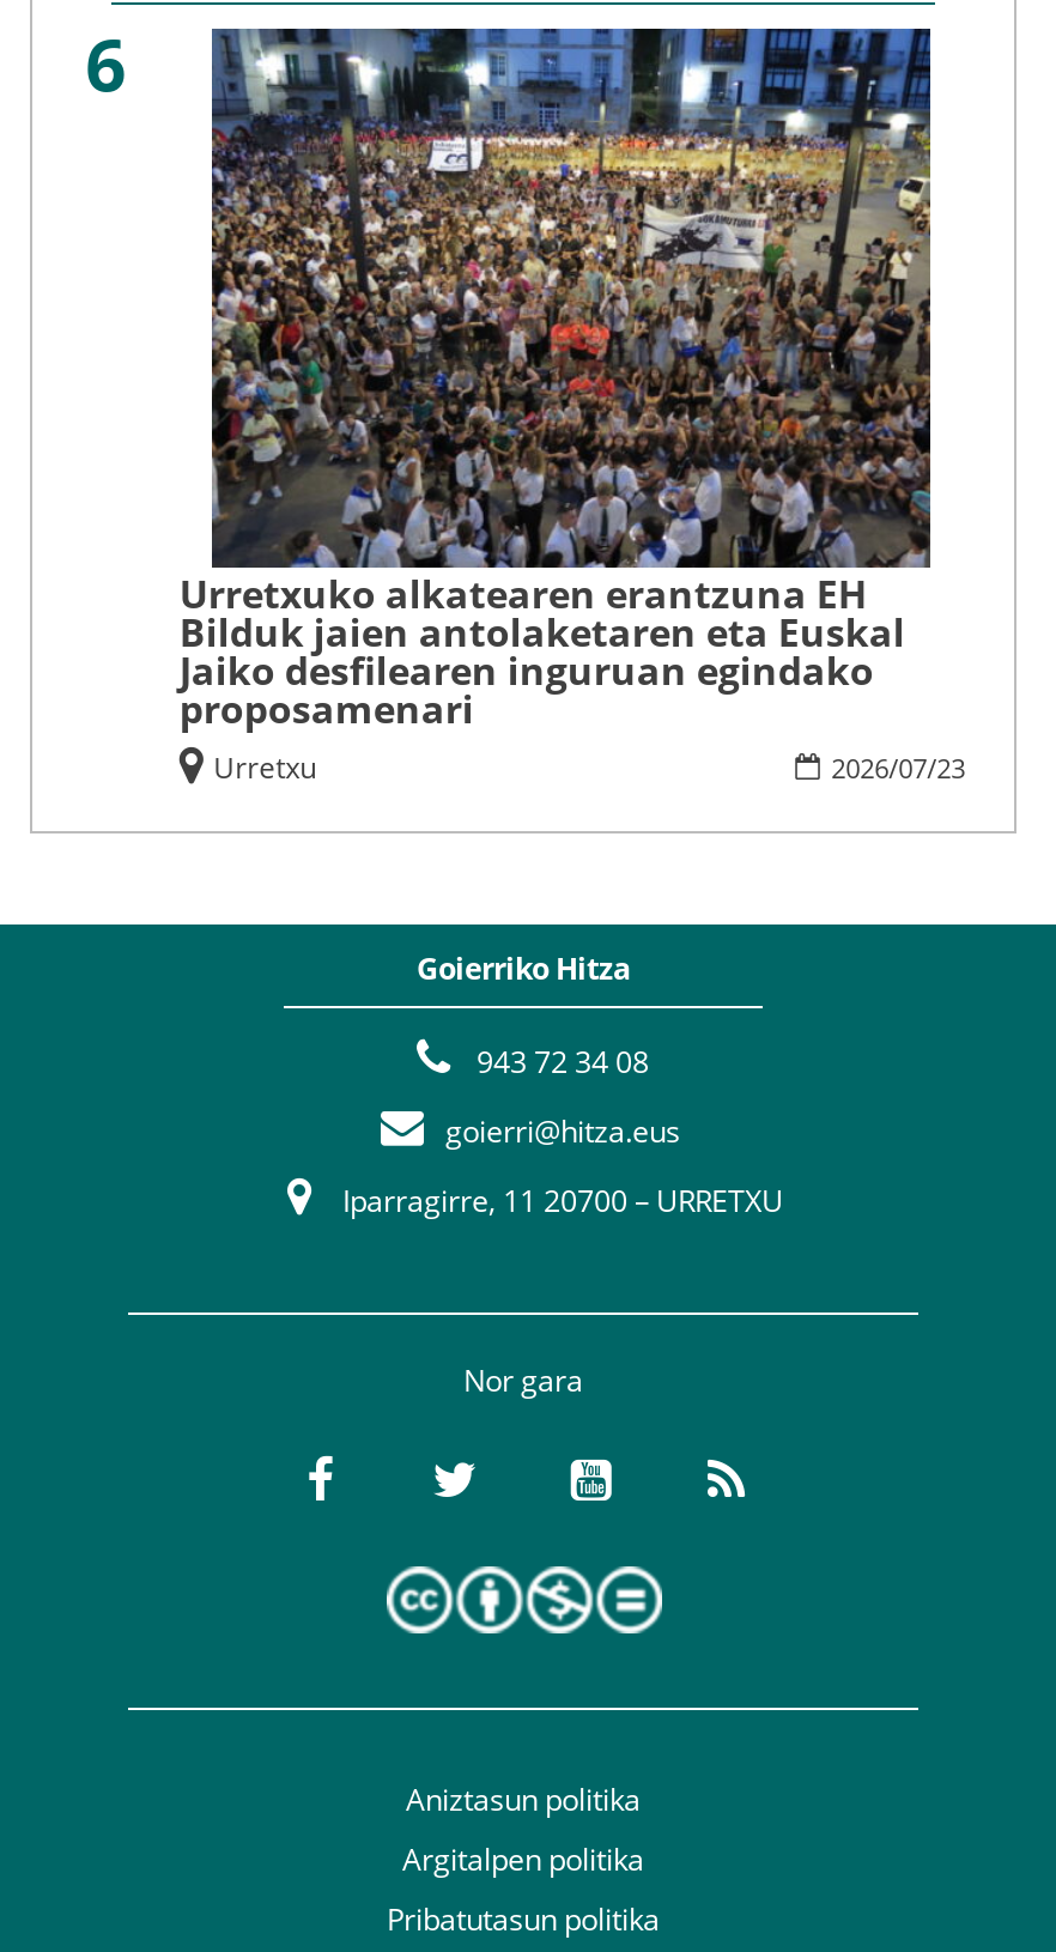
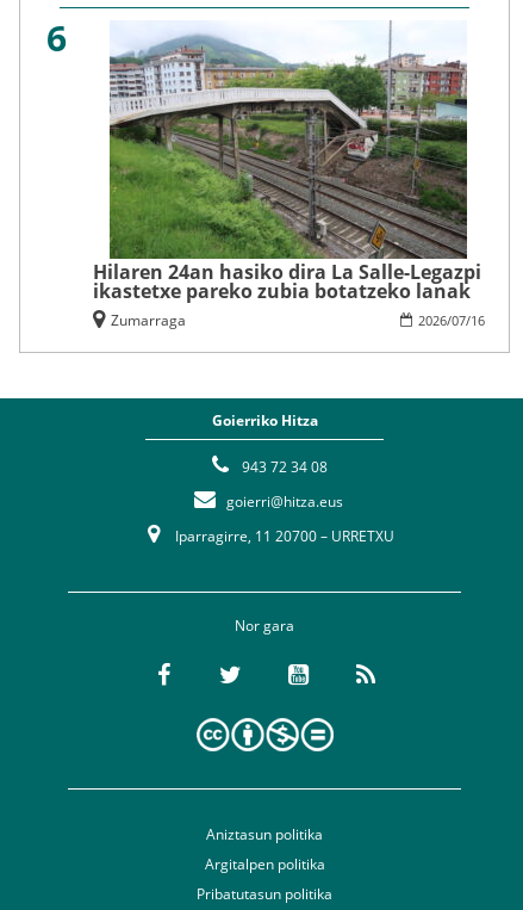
- [image]
- Urretxuko alkatearen erantzuna EH
- Bilduk jaien antolaketaren eta Euskal
- Jaiko desfilearen inguruan egindako
- proposamenari
- 2026/07/23
- Urretxu
+ [image]
+ Hilaren 24an hasiko dira La Salle-Legazpi
+ ikastetxe pareko zubia botatzeko lanak
+ 2026/07/16
+ Zumarraga
